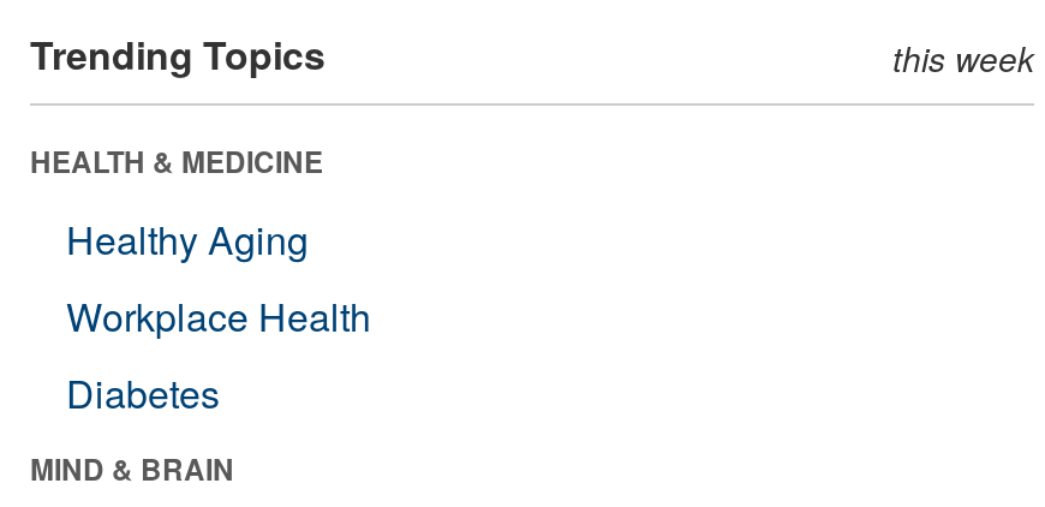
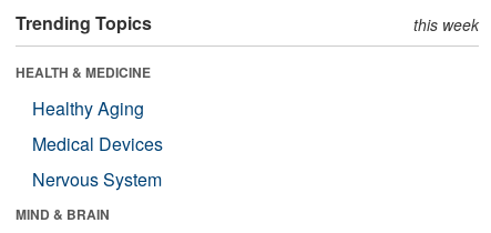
- Workplace Health
- Diabetes
+ Medical Devices
+ Nervous System
